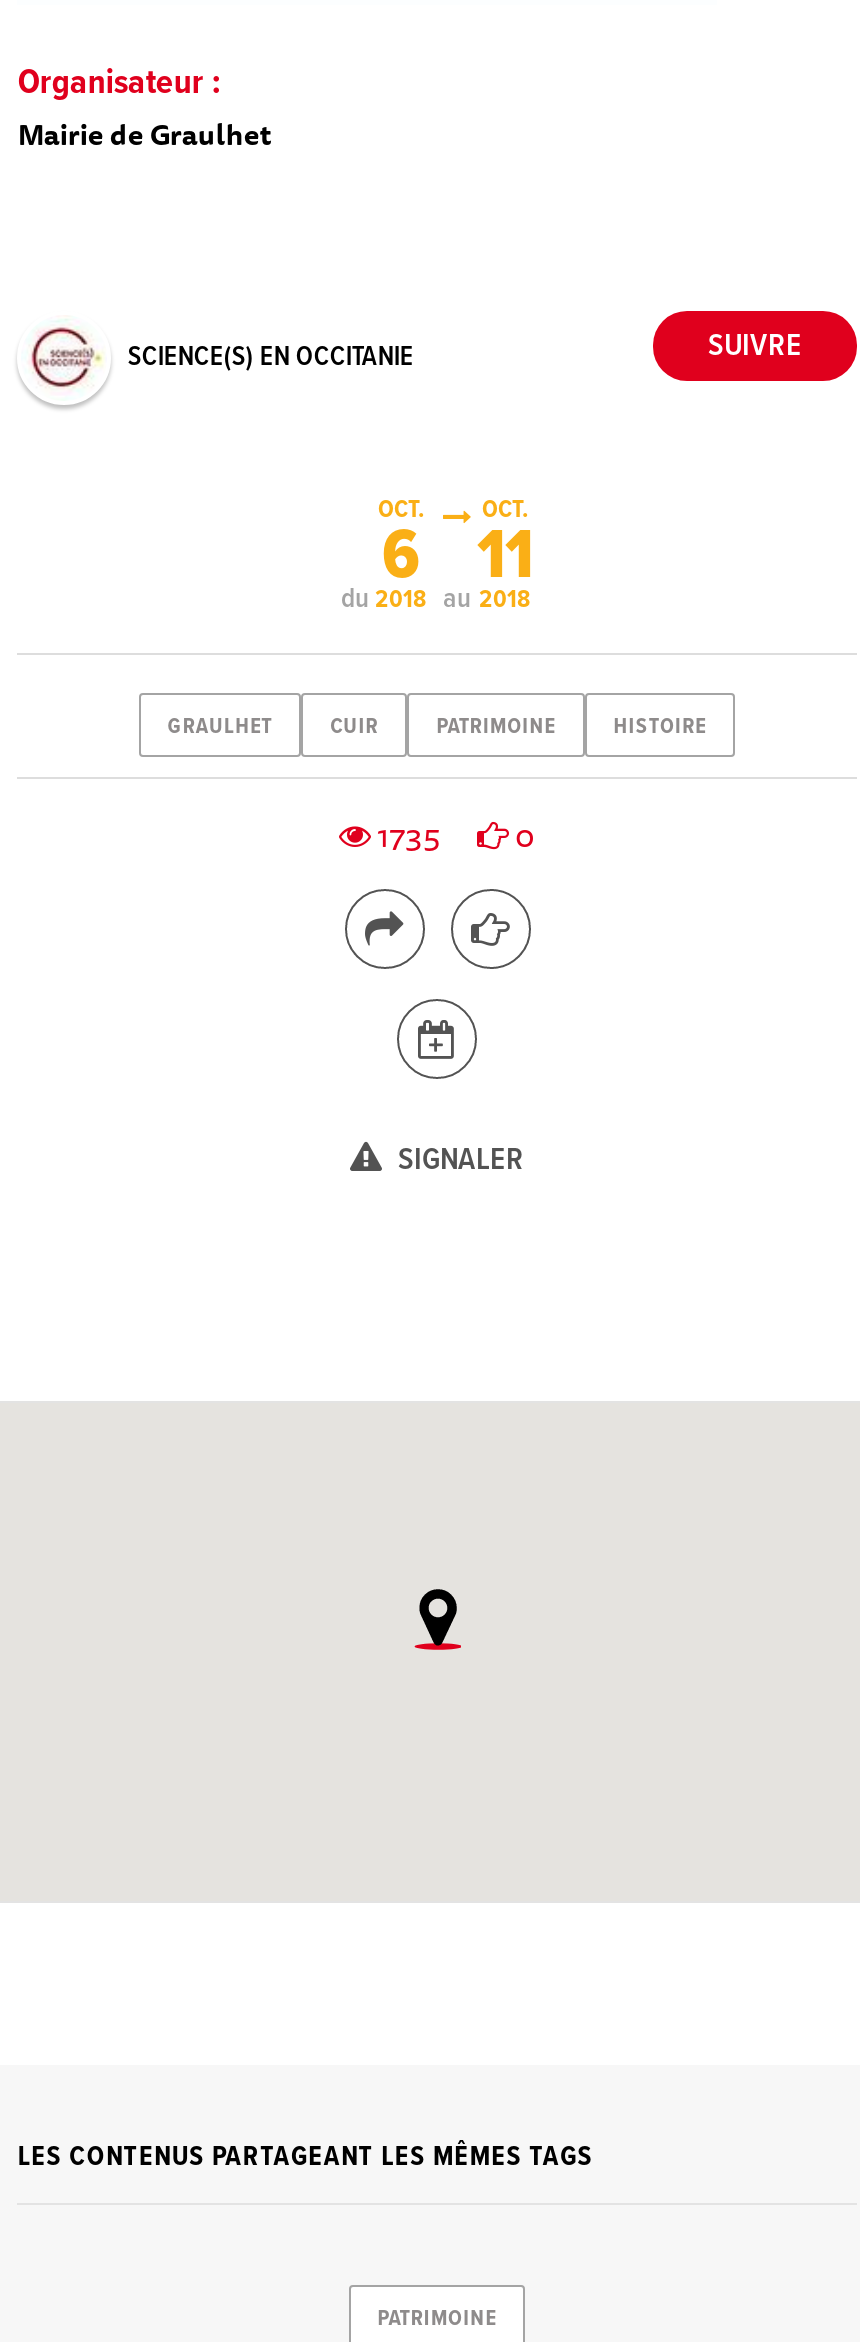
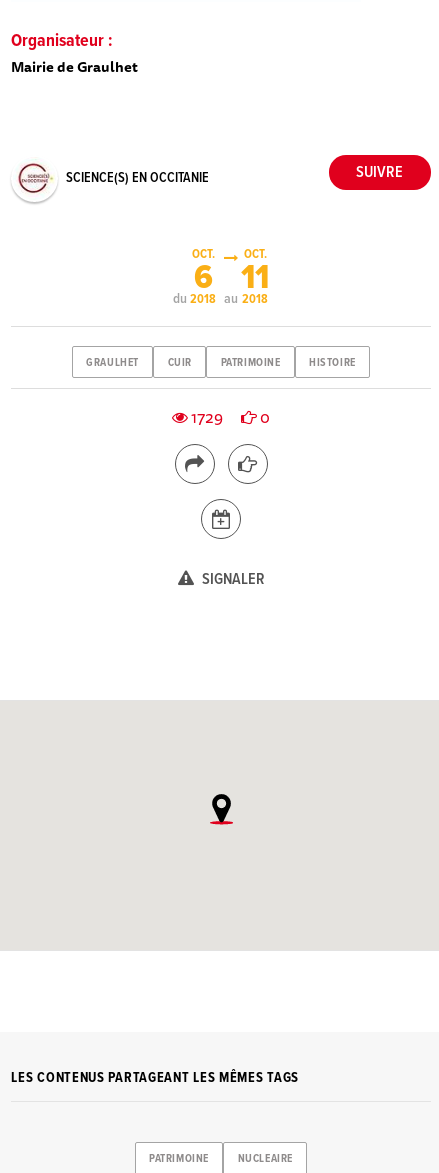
- 1735 0
+ 1729 0

+ NUCLEAIRE
